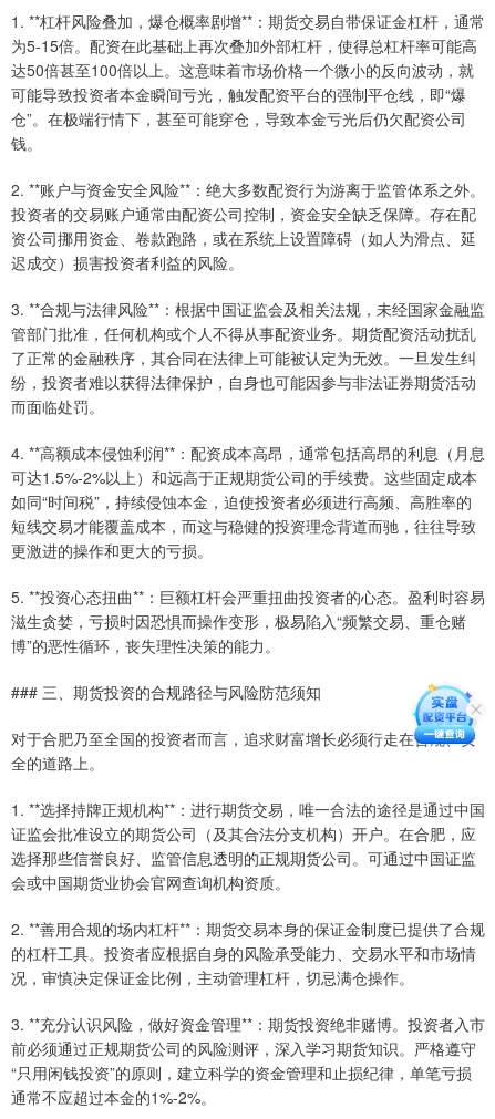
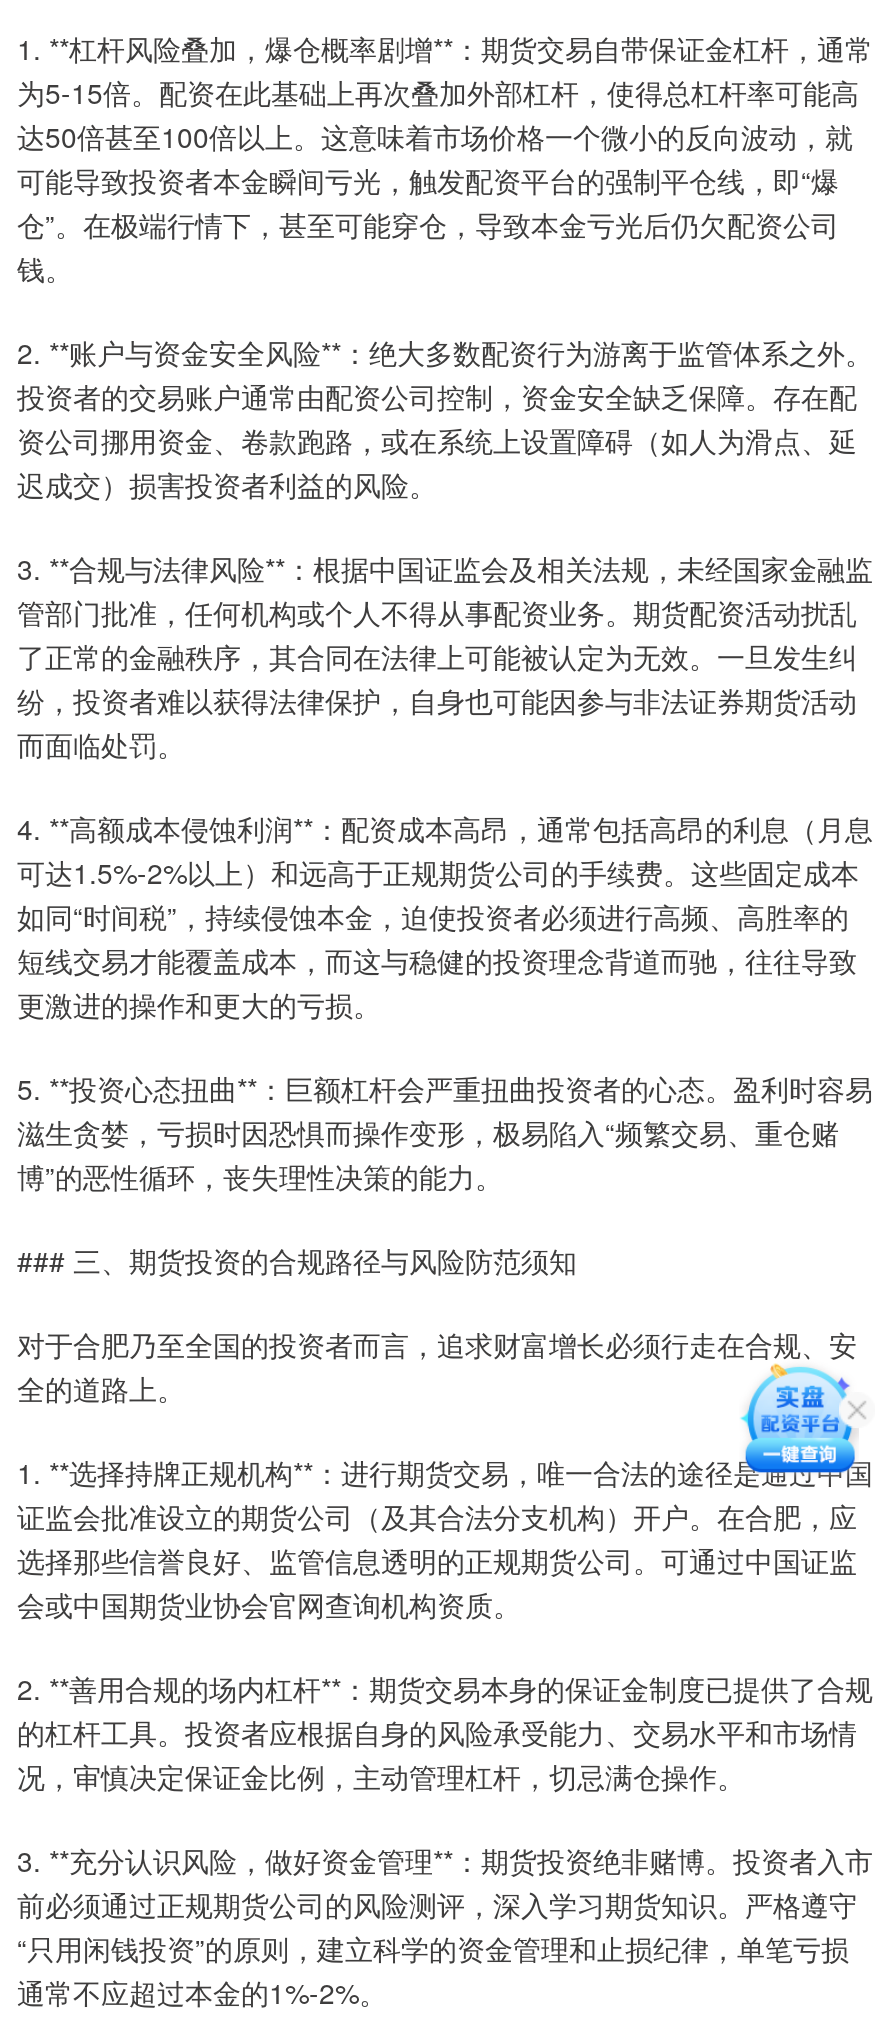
- [image]

+ [image]
